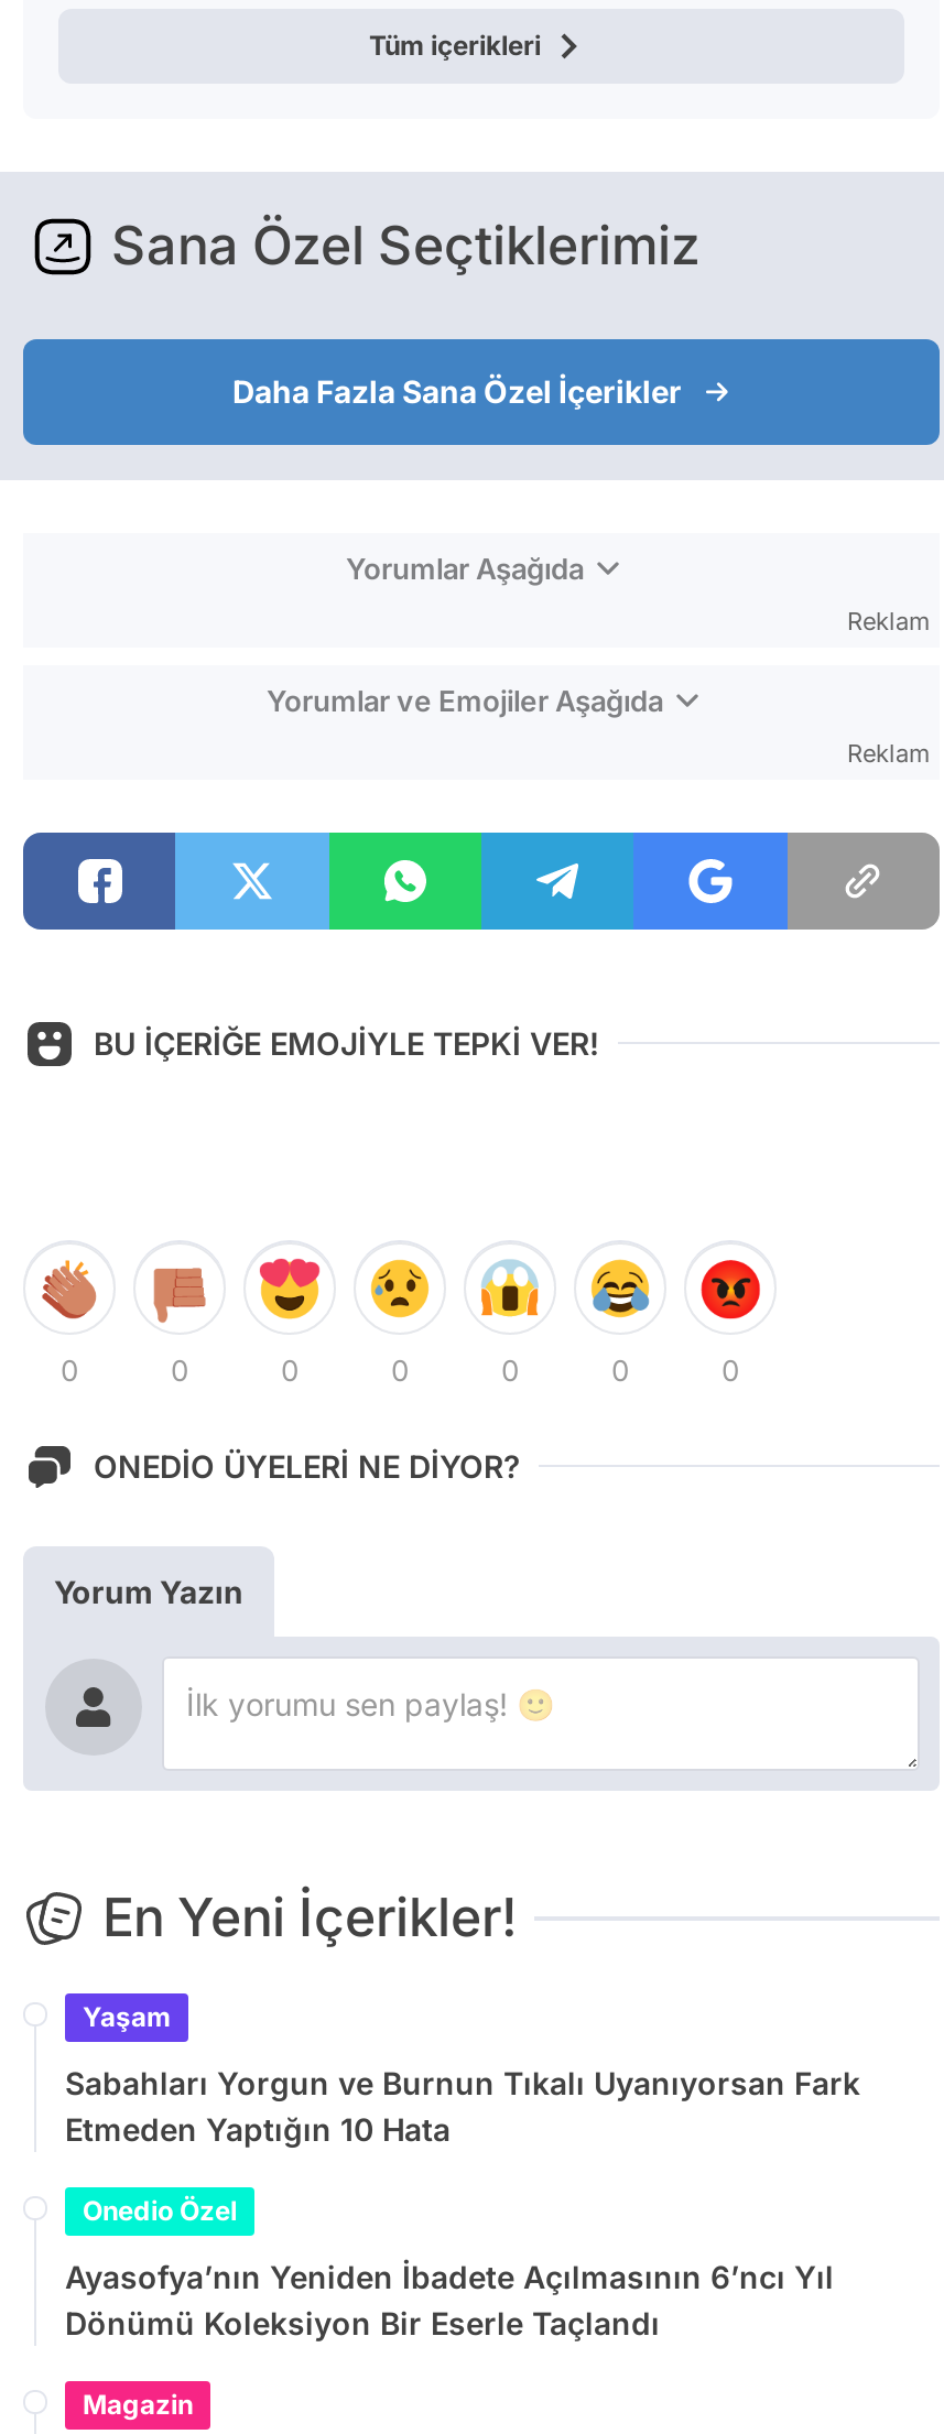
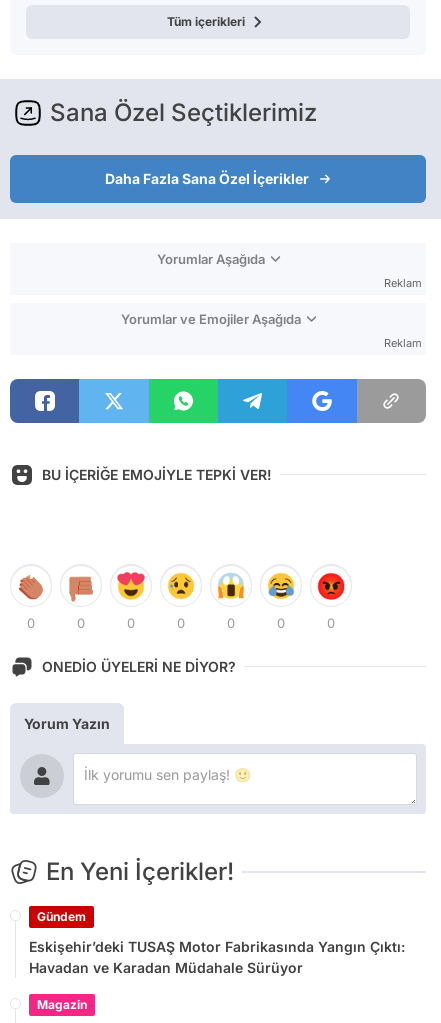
- Yaşam
- Sabahları Yorgun ve Burnun Tıkalı Uyanıyorsan Fark
- Etmeden Yaptığın 10 Hata
- Onedio Özel
- Ayasofya’nın Yeniden İbadete Açılmasının 6’ncı Yıl
- Dönümü Koleksiyon Bir Eserle Taçlandı
+ Gündem
+ Eskişehir’deki TUSAŞ Motor Fabrikasında Yangın Çıktı:
+ Havadan ve Karadan Müdahale Sürüyor
